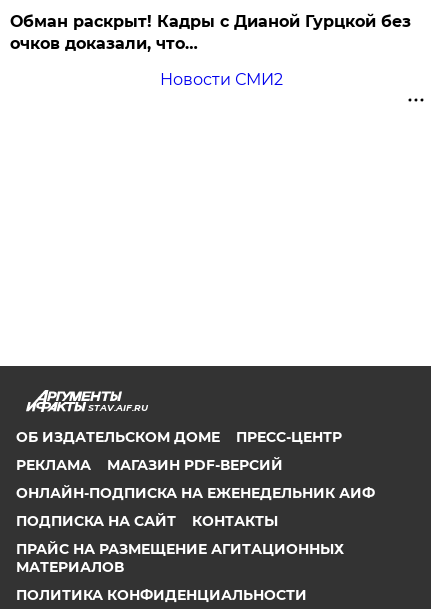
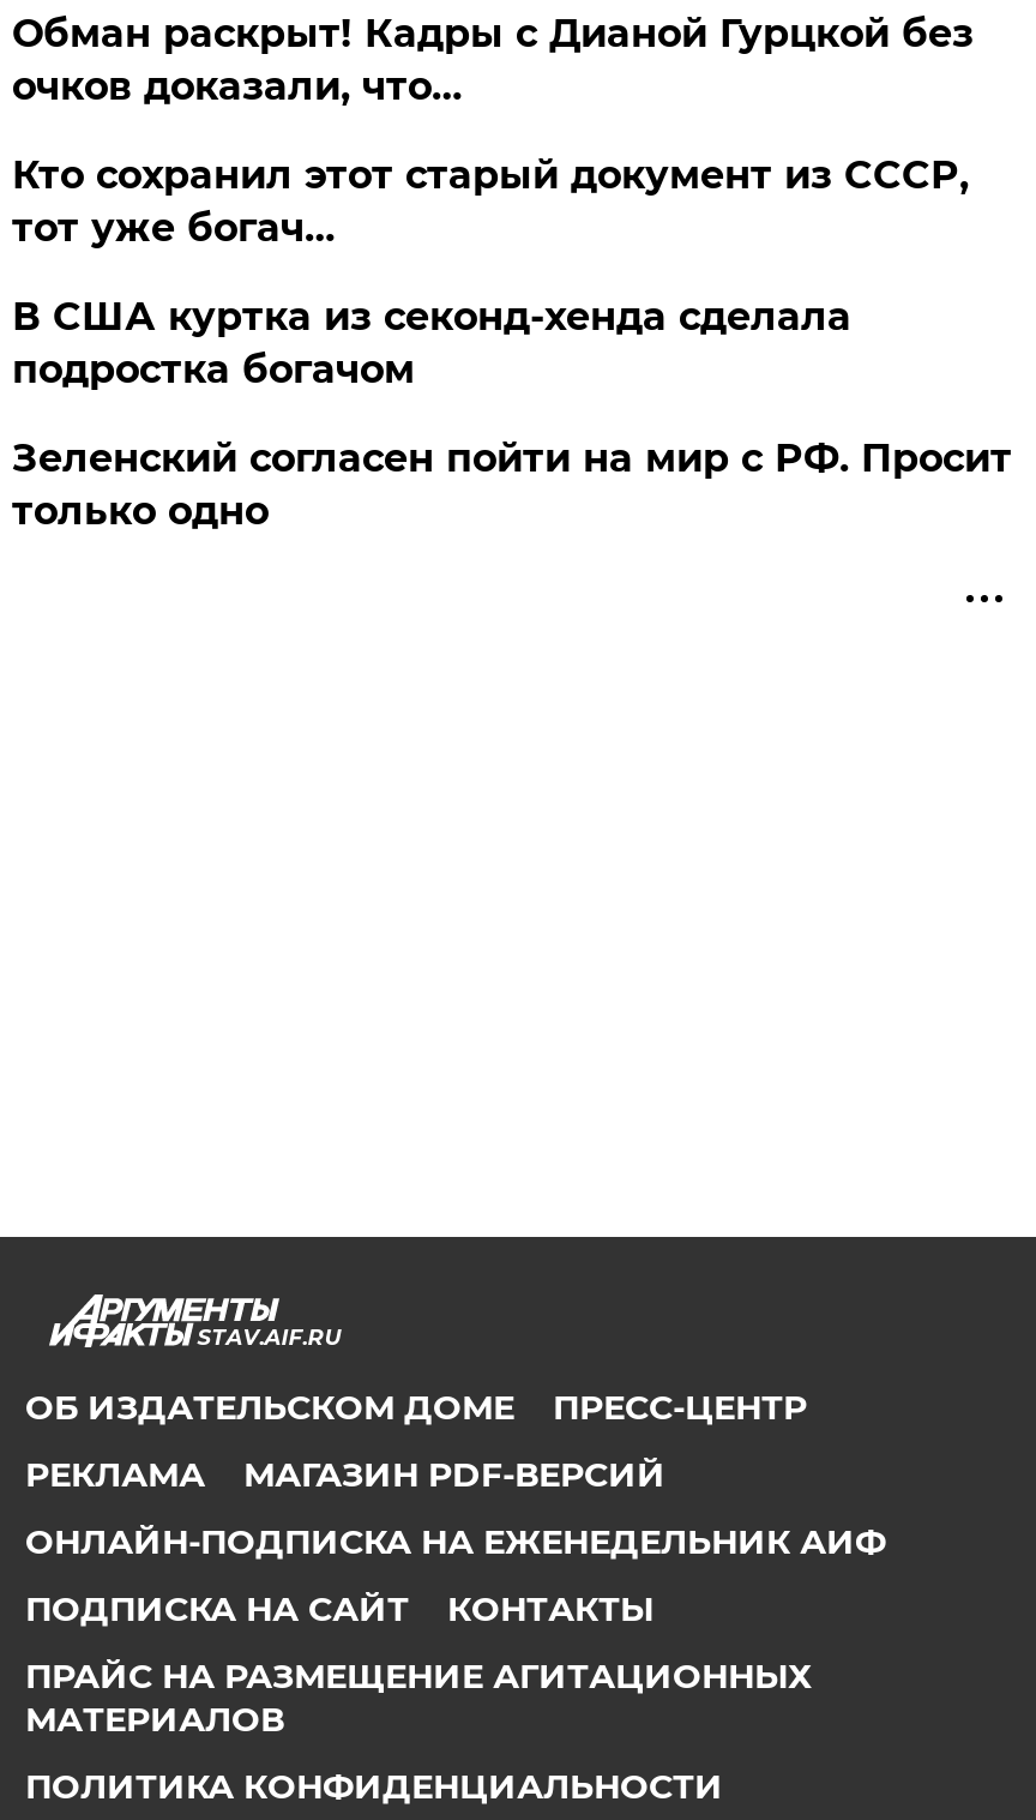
- Новости СМИ2
+ Кто сохранил этот старый документ из СССР,
+ тот уже богач…
+ В США куртка из секонд-хенда сделала
+ подростка богачом
+ Зеленский согласен пойти на мир с РФ. Просит
+ только одно
